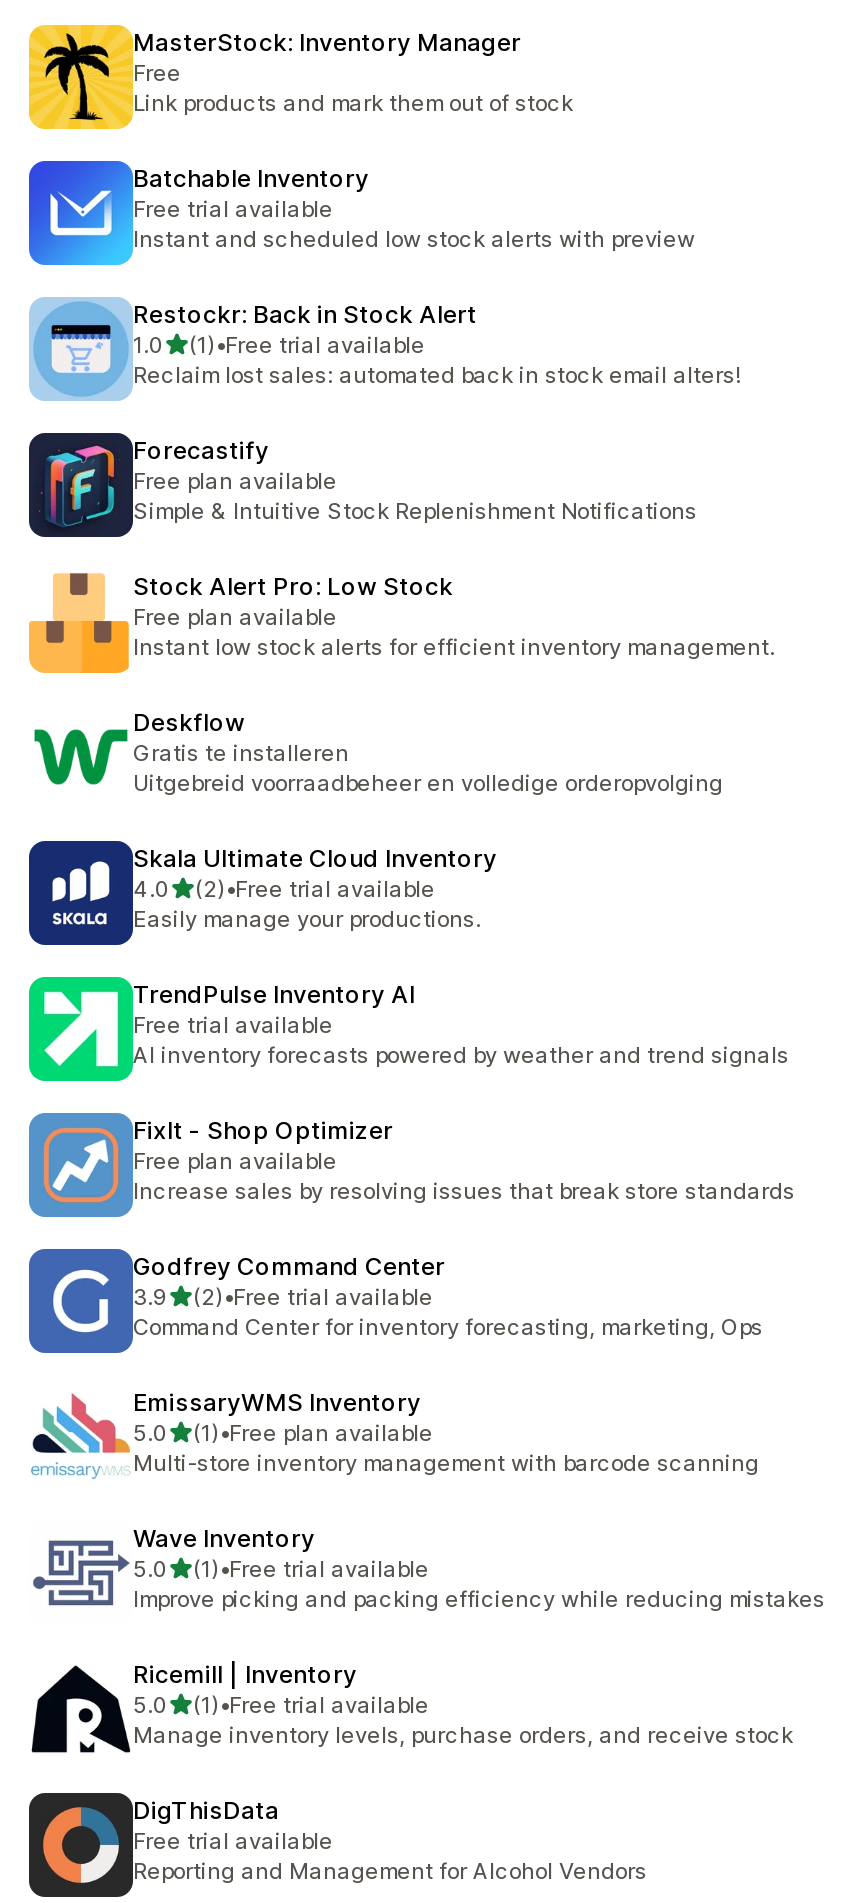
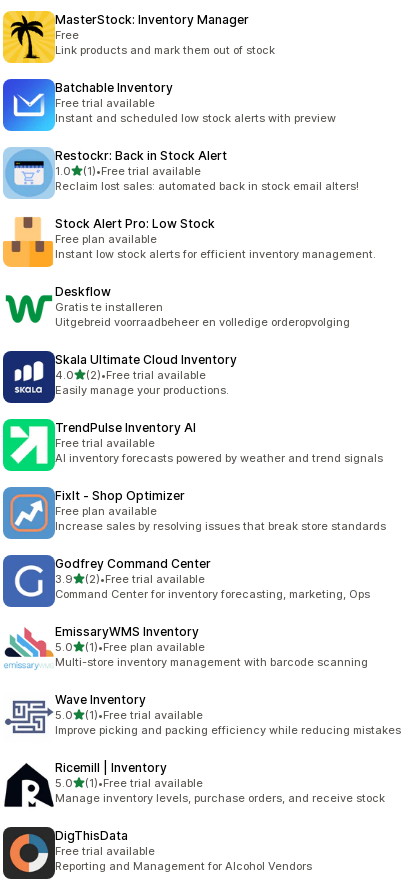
- [image]
- Forecastify
- Free plan available
- Simple & Intuitive Stock Replenishment Notifications
